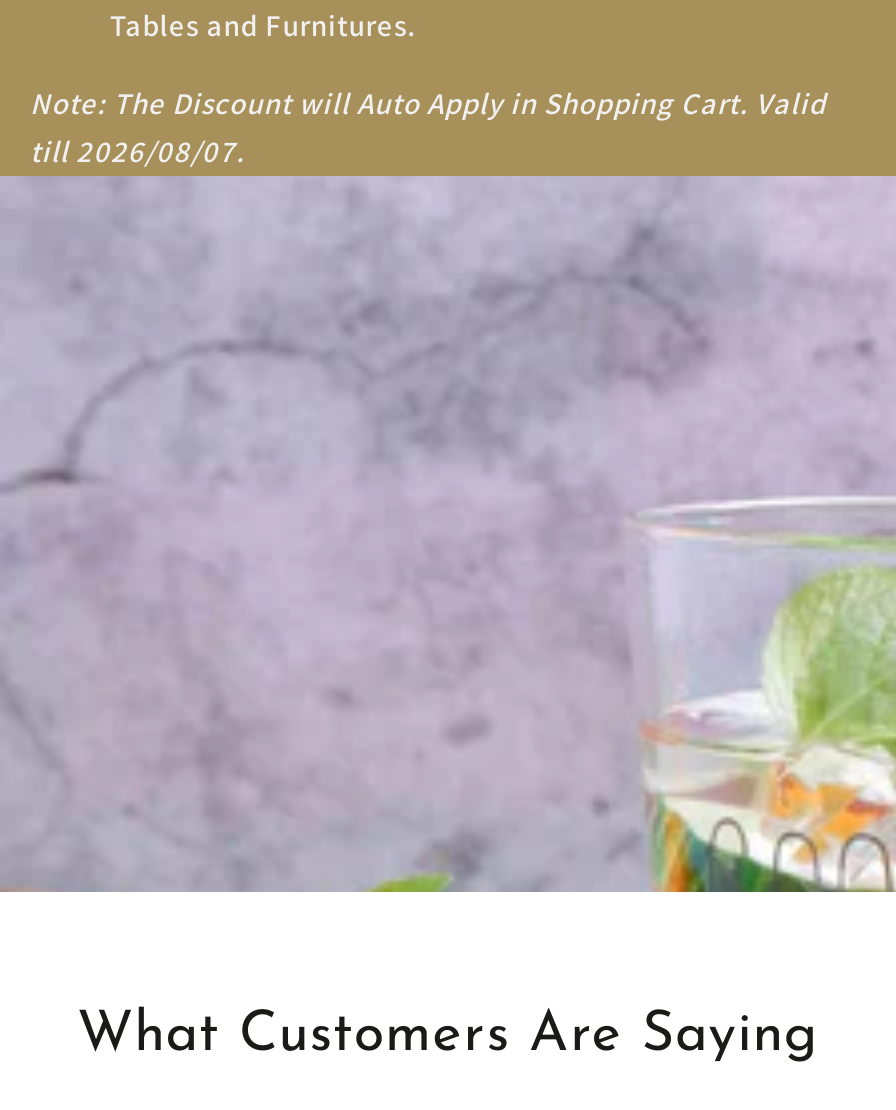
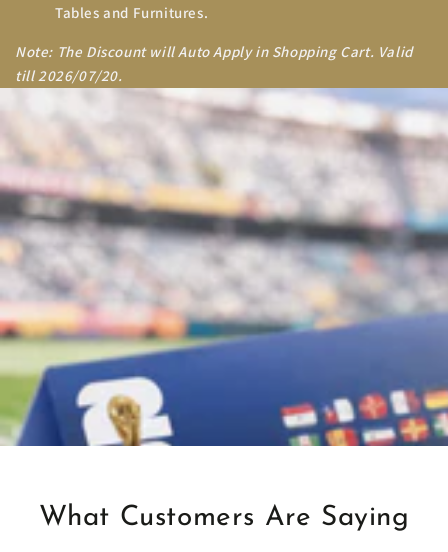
- till 2026/08/07.
+ till 2026/07/20.

- [image]
+ [image]
